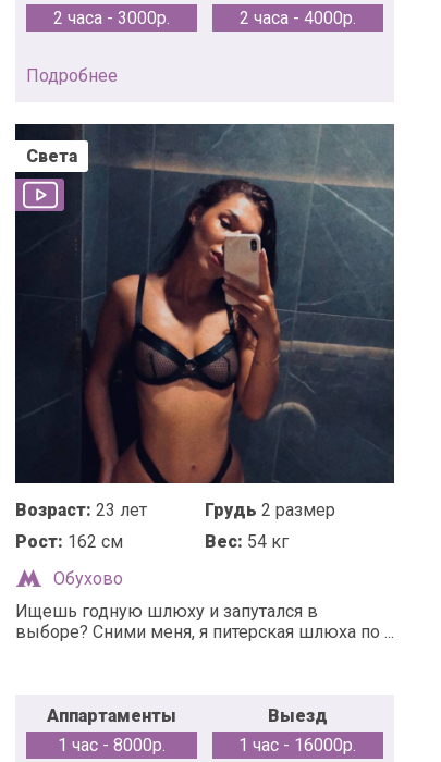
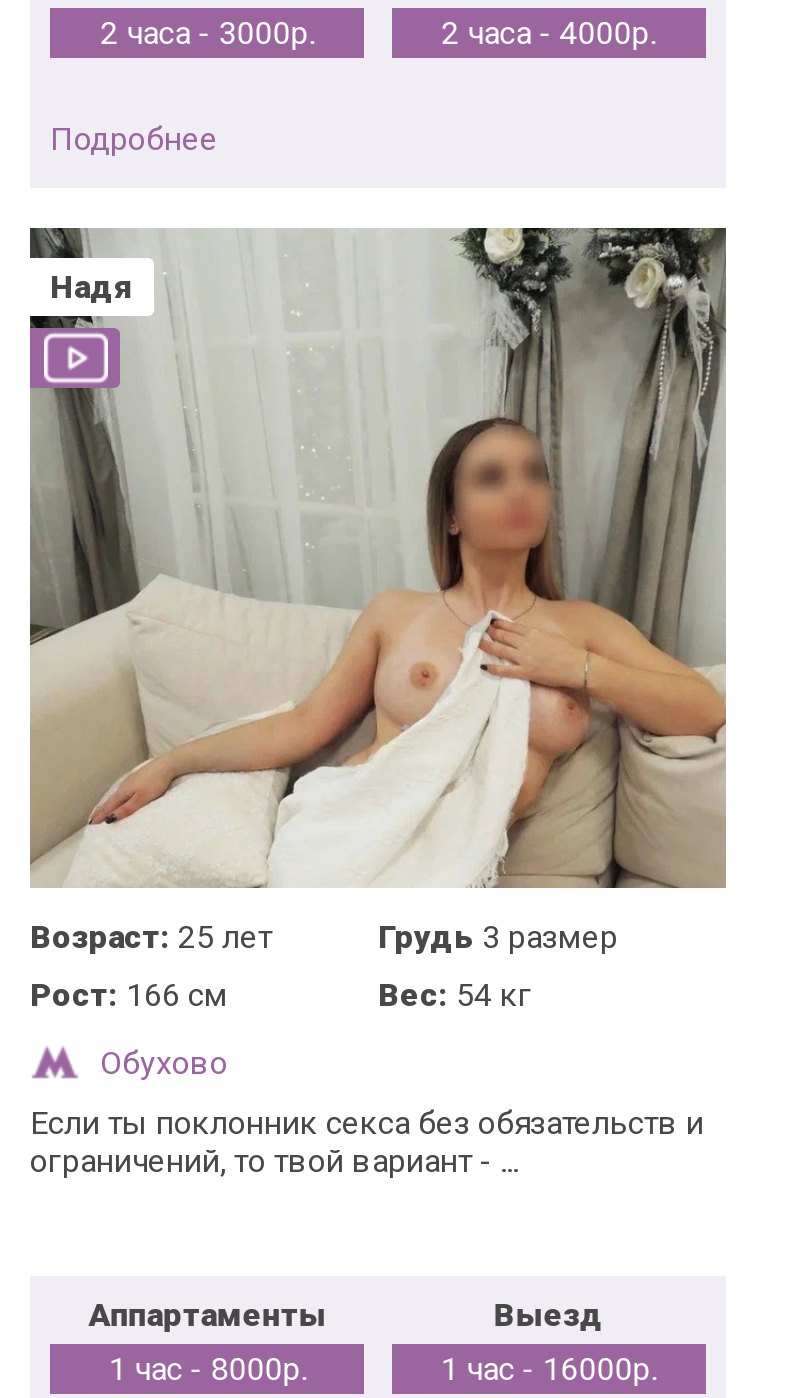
- [image]
- Света
+ [image]
+ Надя

- Возраст: 23 лет
- Грудь 2 размер
+ Возраст: 25 лет
+ Грудь 3 размер

- Рост: 162 см
+ Рост: 166 см

- Ищешь годную шлюху и запутался в
- выборе? Сними меня, я питерская шлюха по ...
+ Если ты поклонник секса без обязательств и
+ ограничений, то твой вариант - ...
